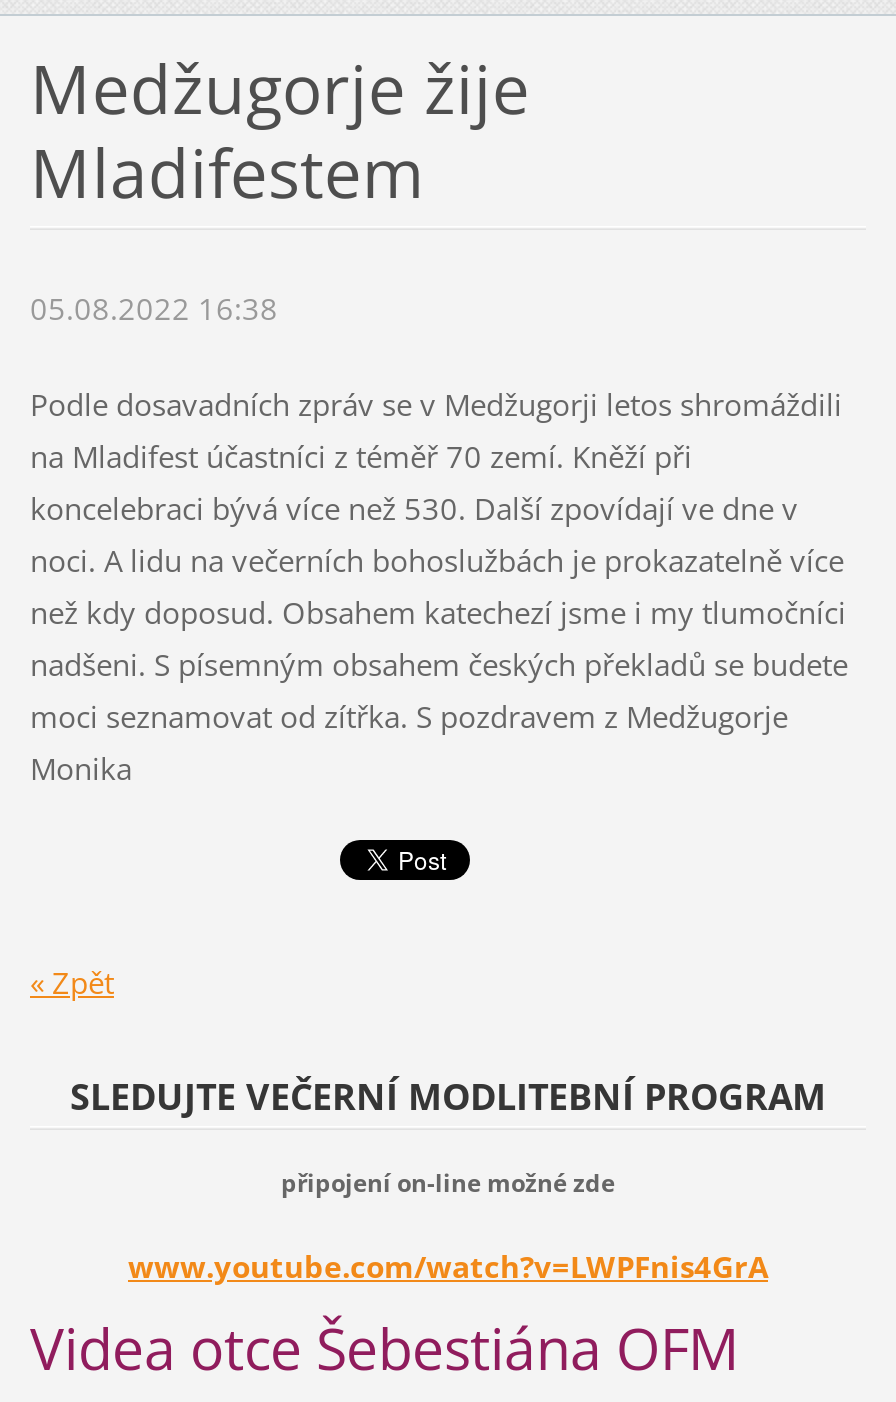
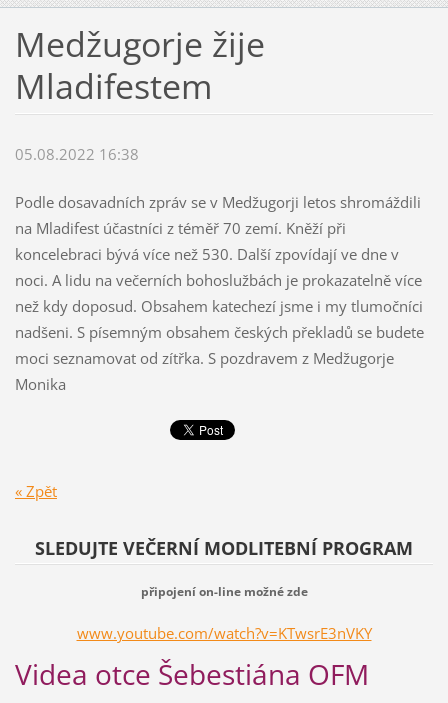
- www.youtube.com/watch?v=LWPFnis4GrA
+ www.youtube.com/watch?v=KTwsrE3nVKY
